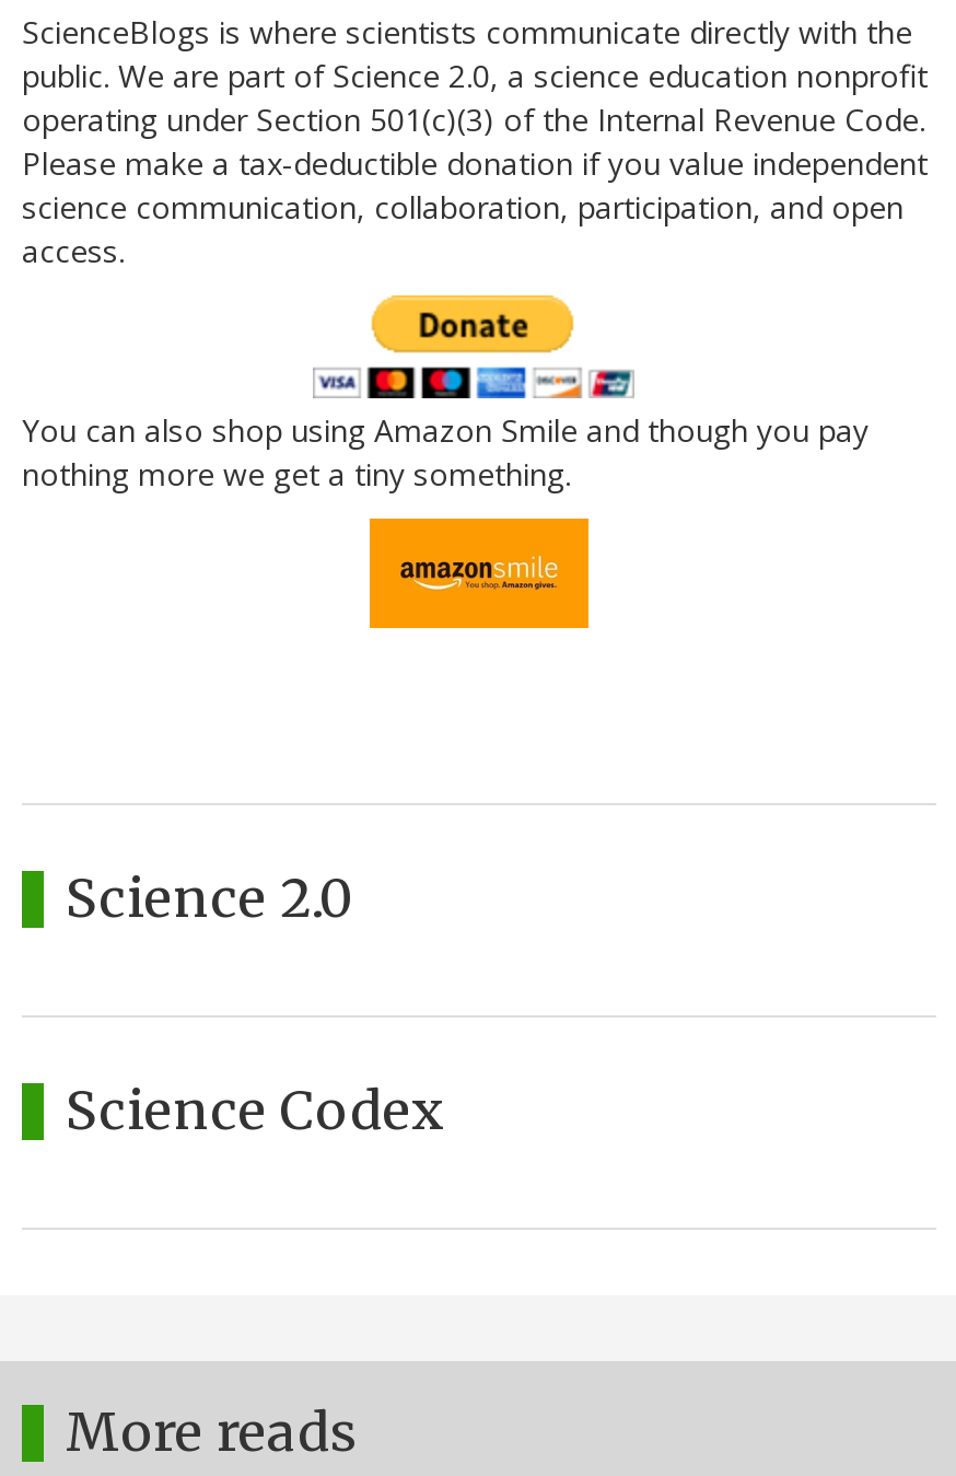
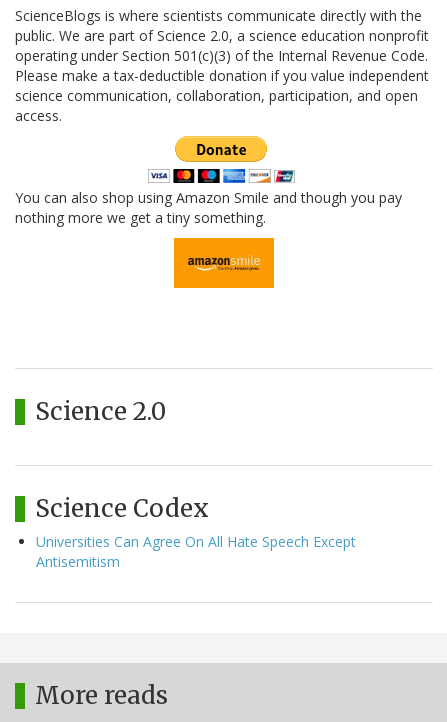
+ Universities Can Agree On All Hate Speech Except
+ Antisemitism
